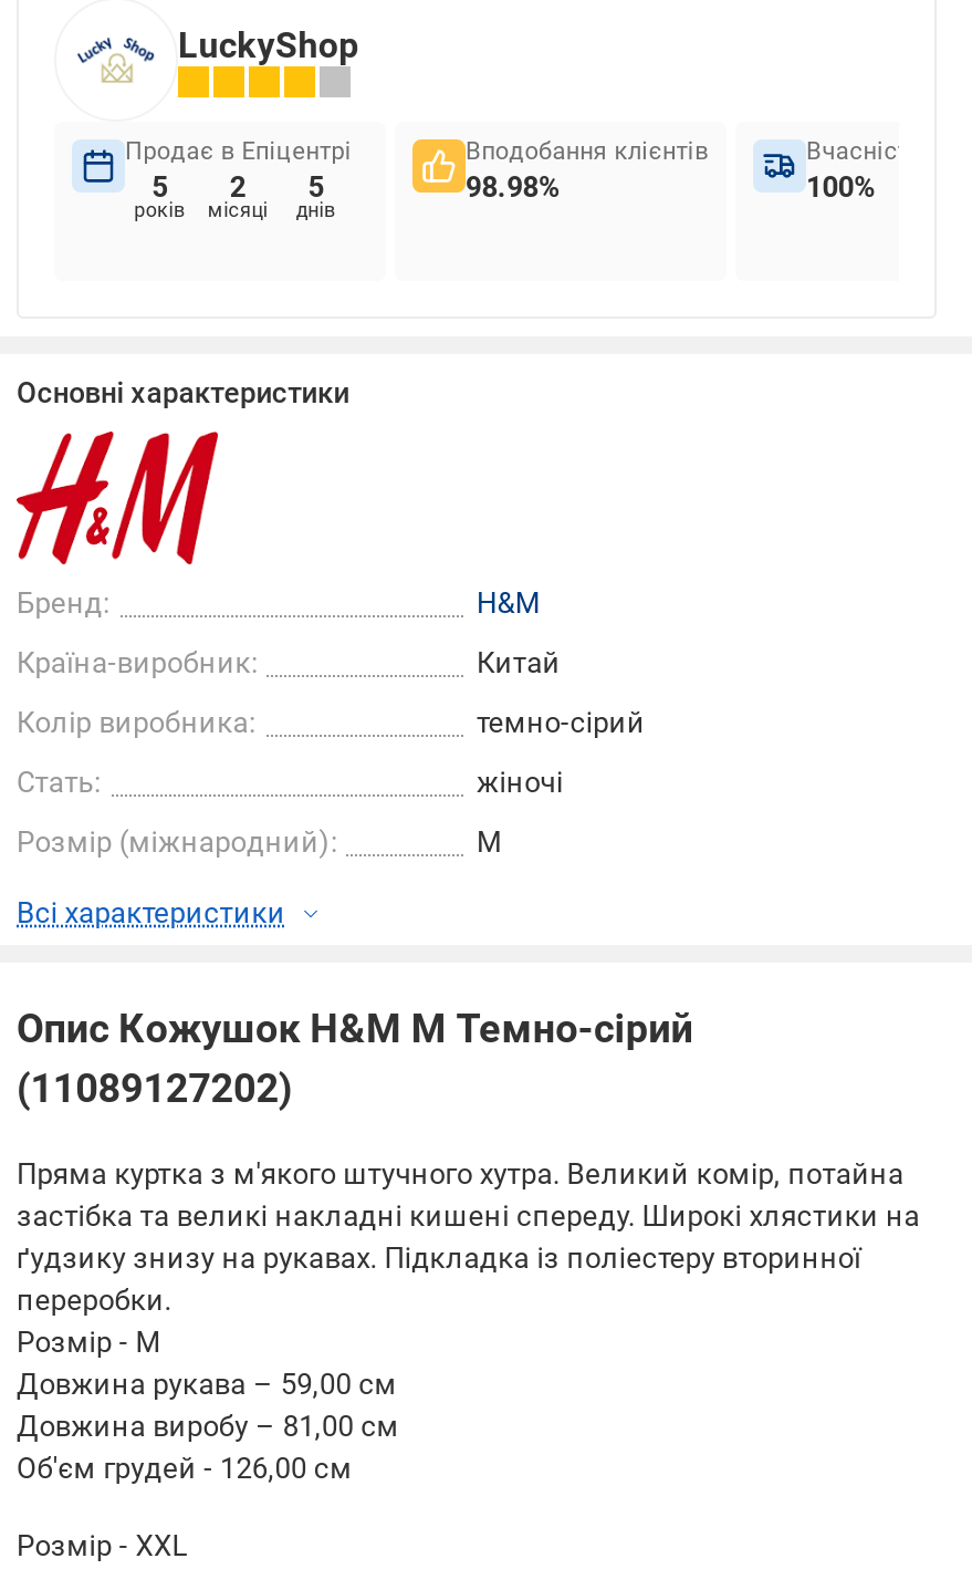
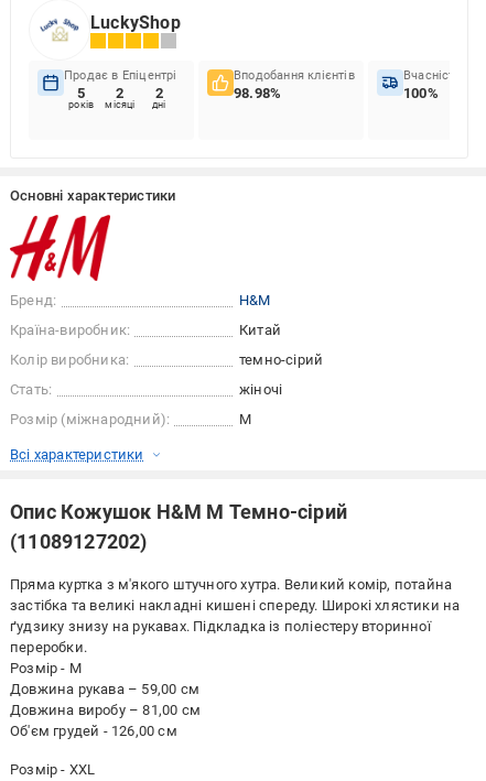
- 5
- днів
+ 2
+ дні
